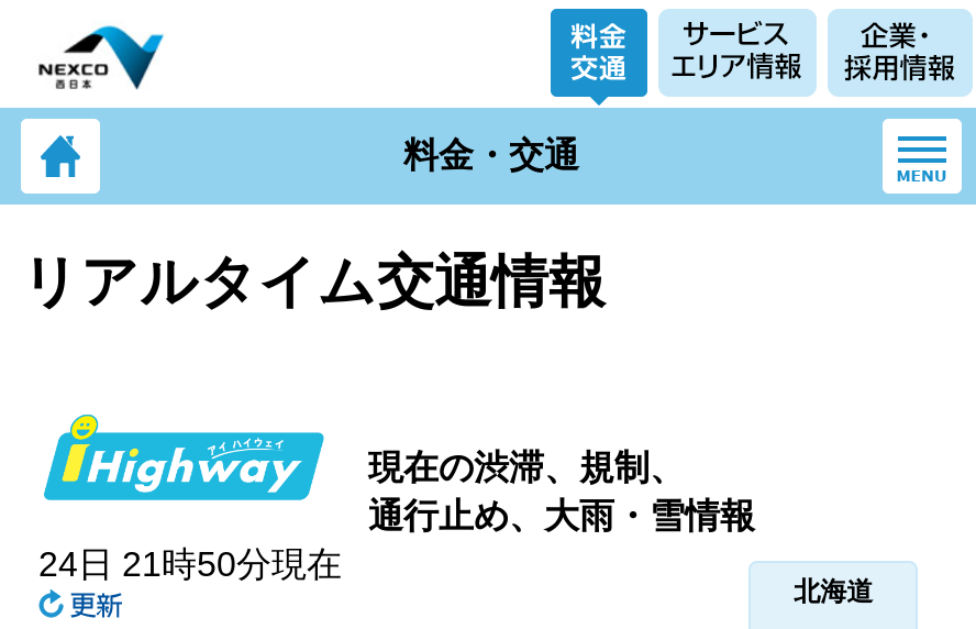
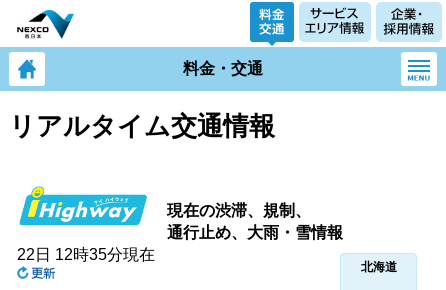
- 24日 21時50分現在
+ 22日 12時35分現在
